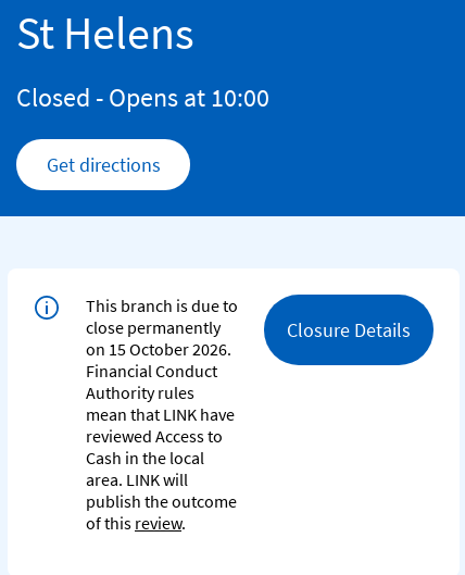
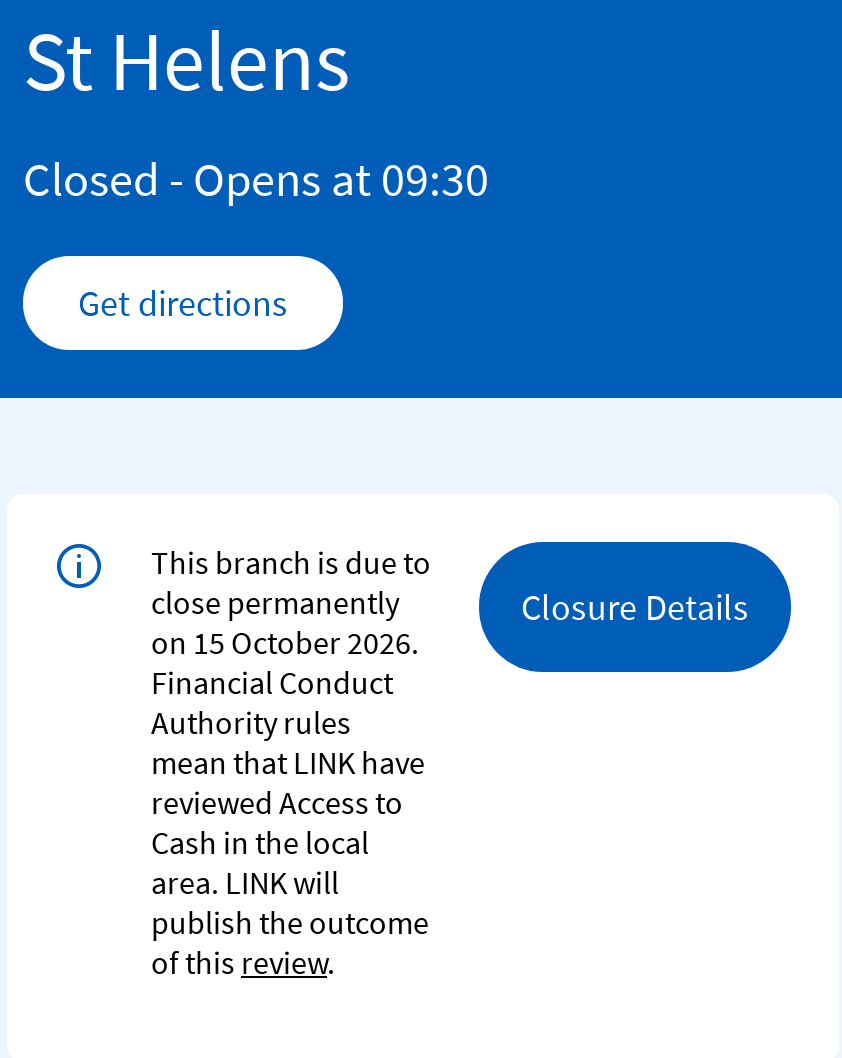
- Closed - Opens at 10:00
+ Closed - Opens at 09:30
